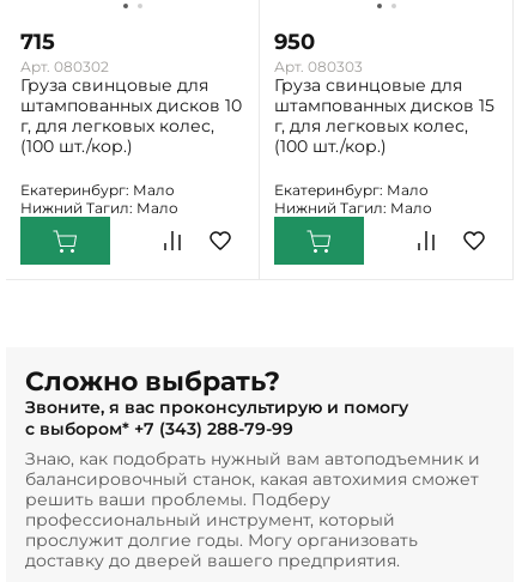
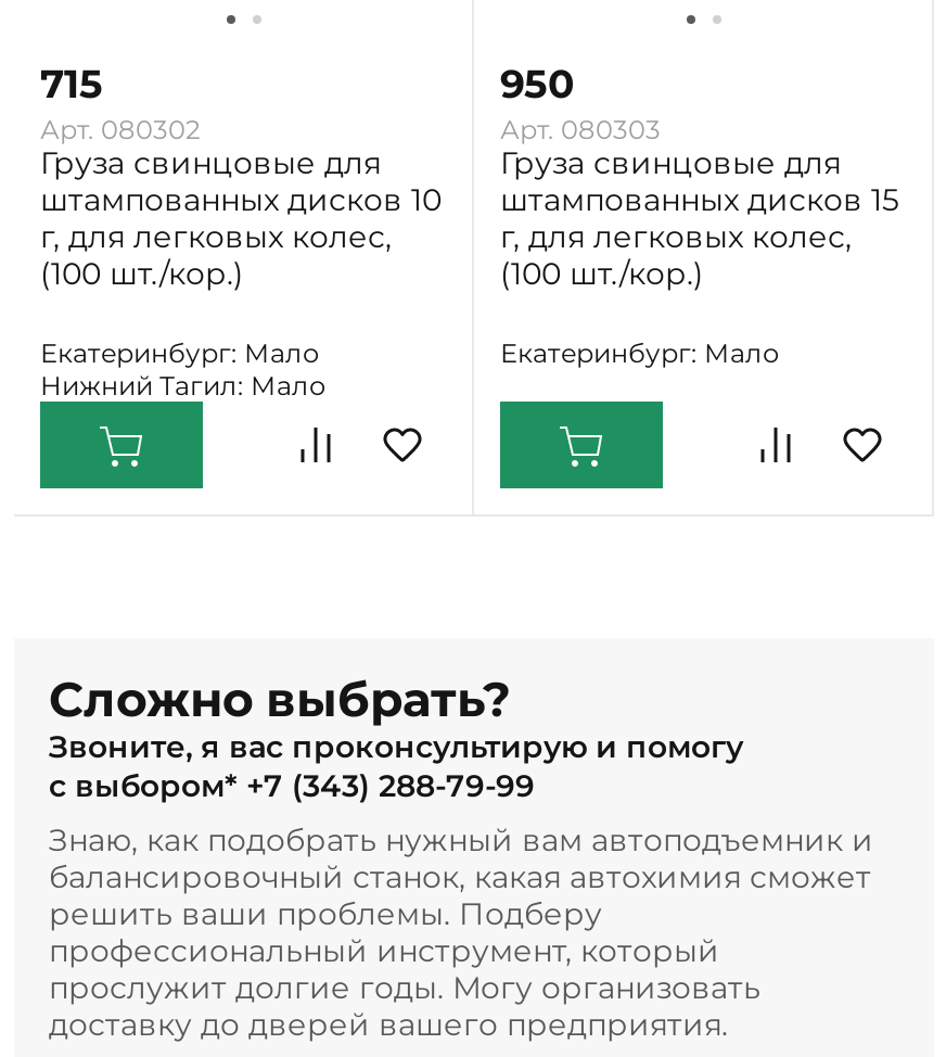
- Нижний Тагил: Мало
